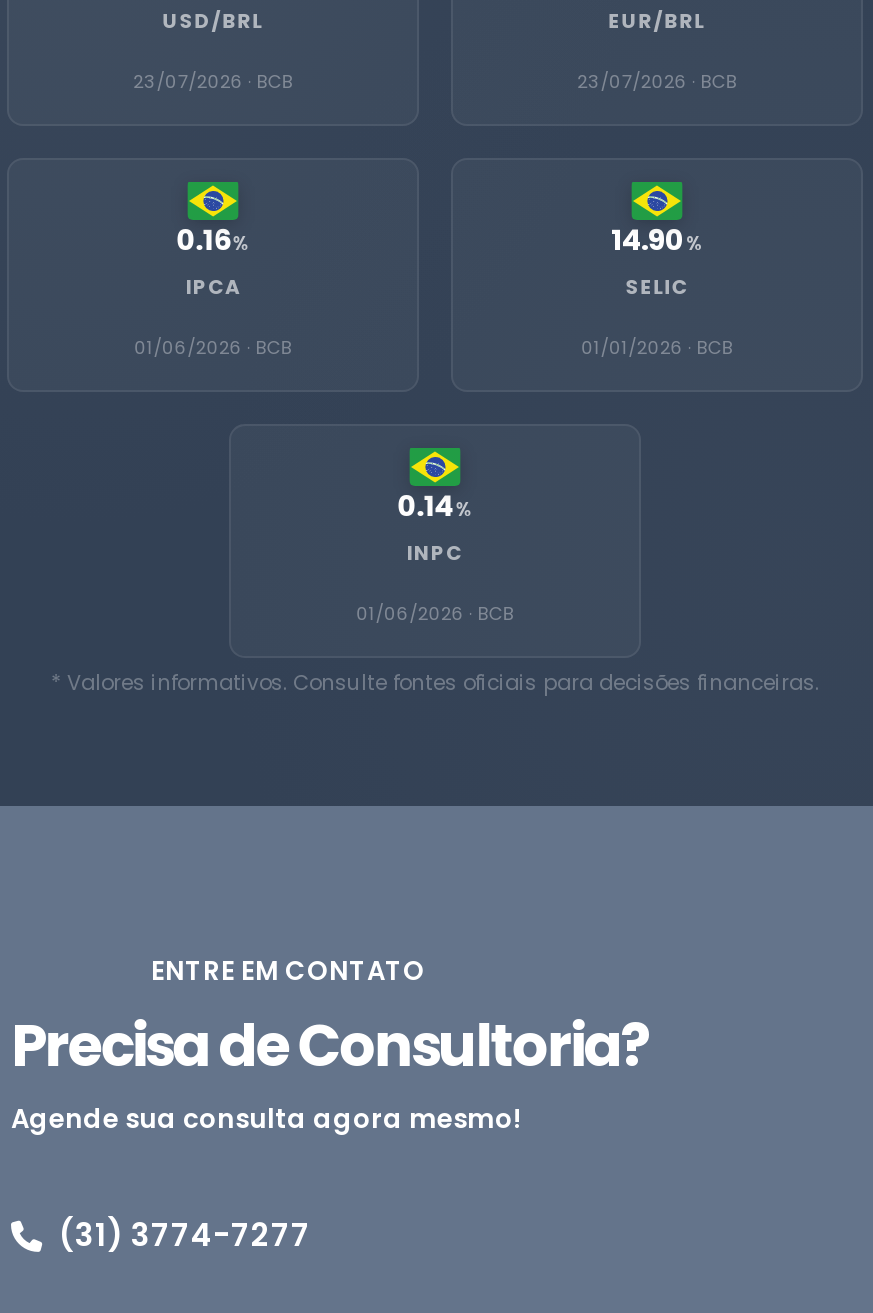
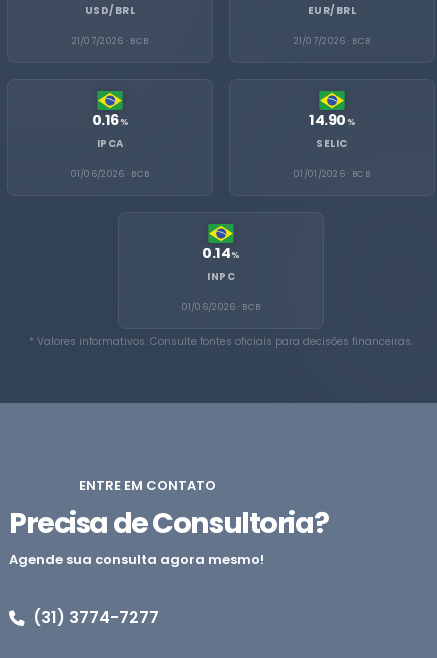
- 23/07/2026 · BCB
+ 21/07/2026 · BCB

- 23/07/2026 · BCB
+ 21/07/2026 · BCB
